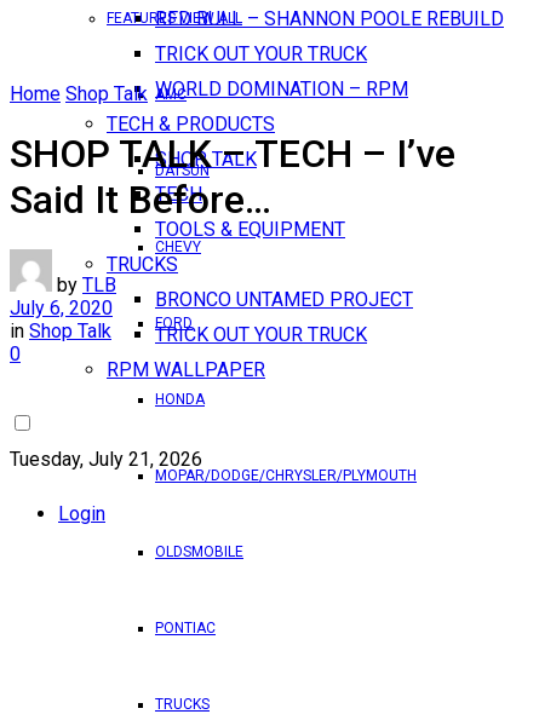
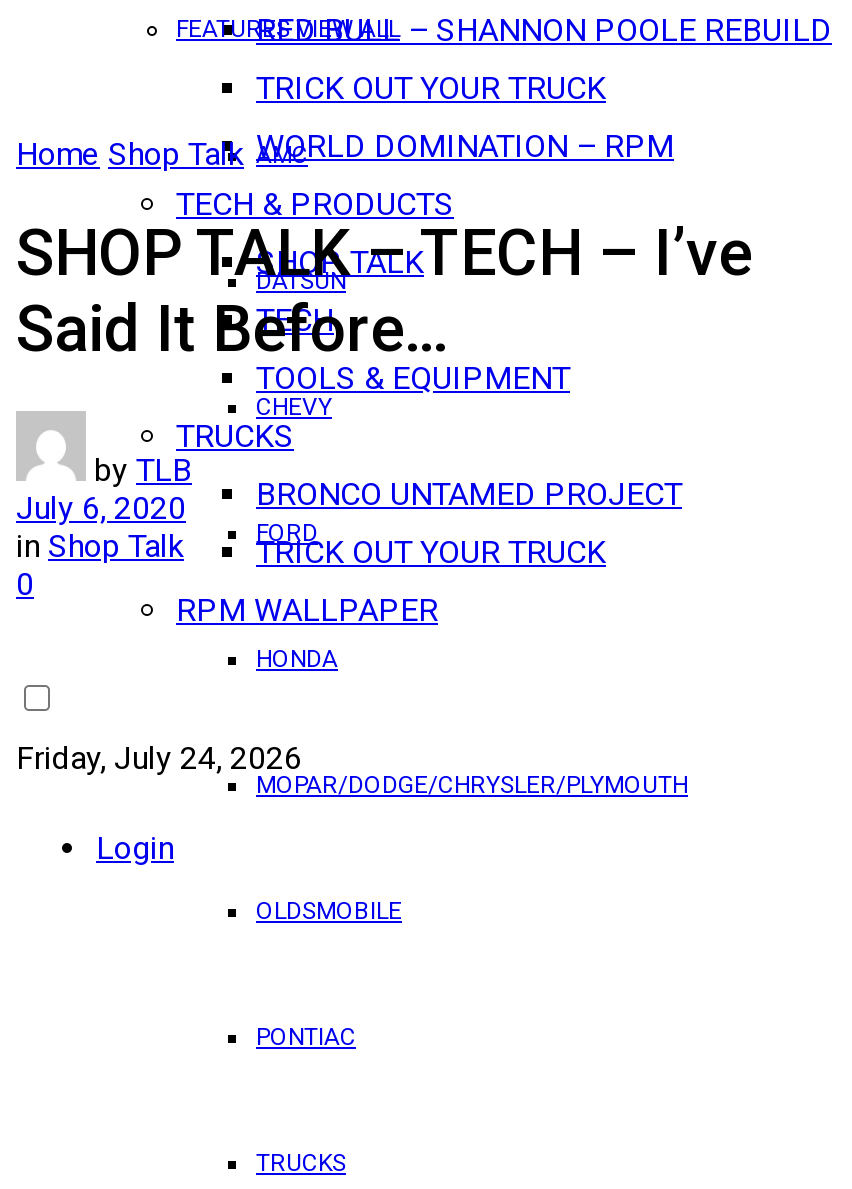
- Tuesday, July 21, 2026
+ Friday, July 24, 2026
